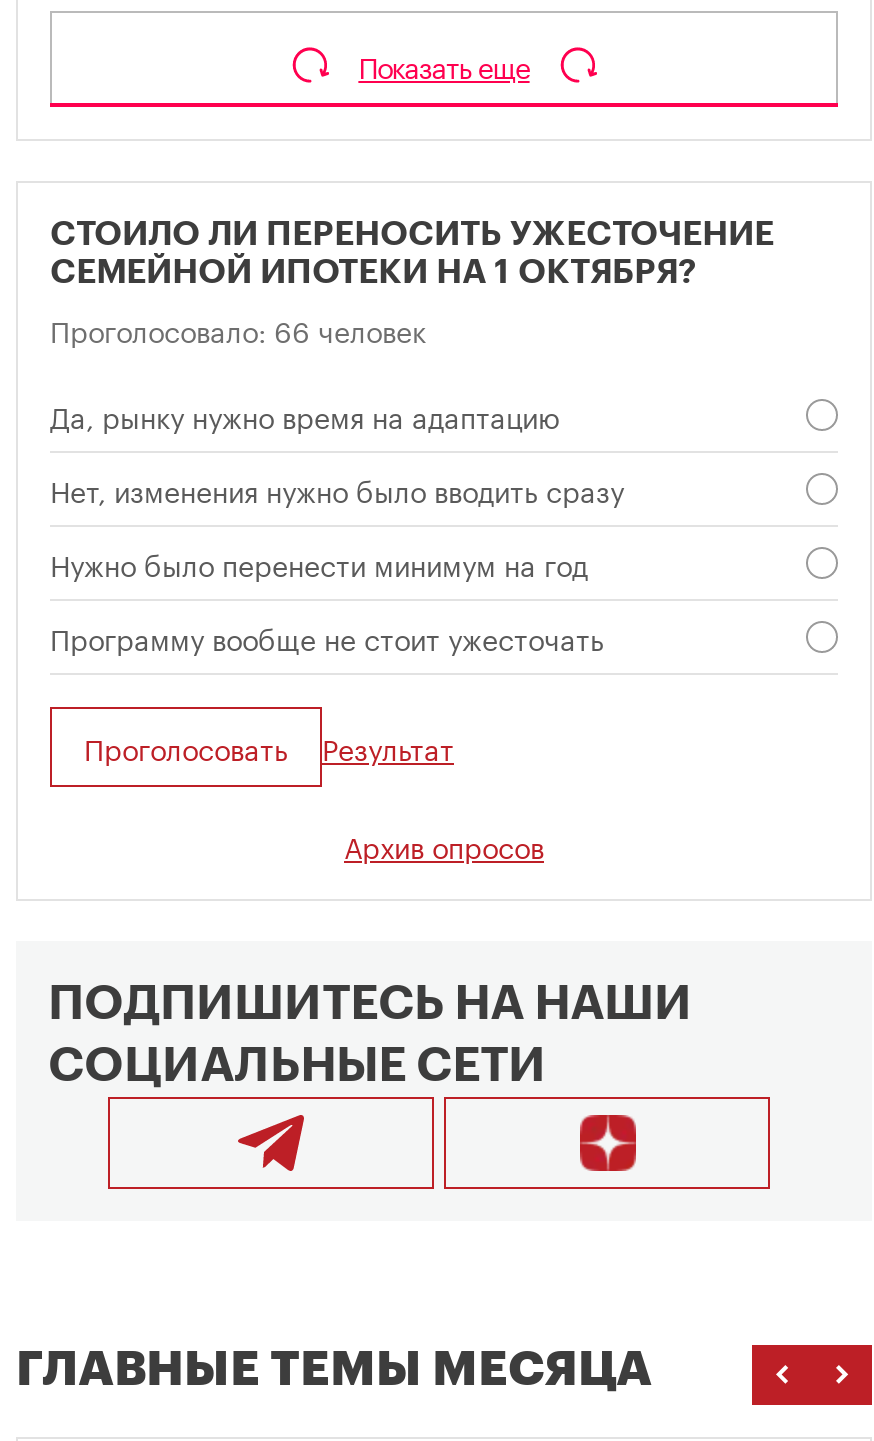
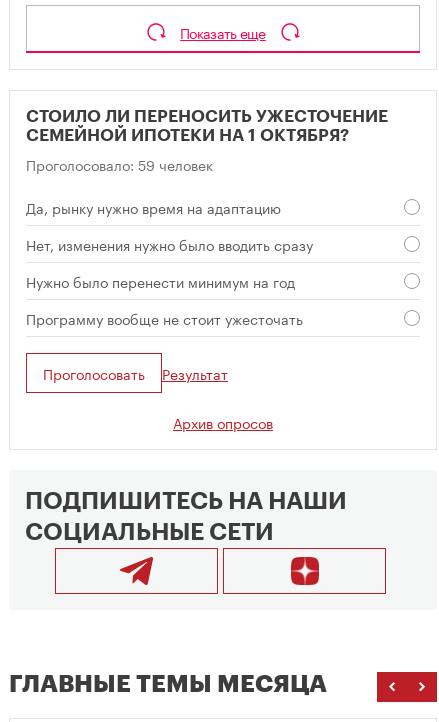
- Проголосовало: 66 человек
+ Проголосовало: 59 человек
